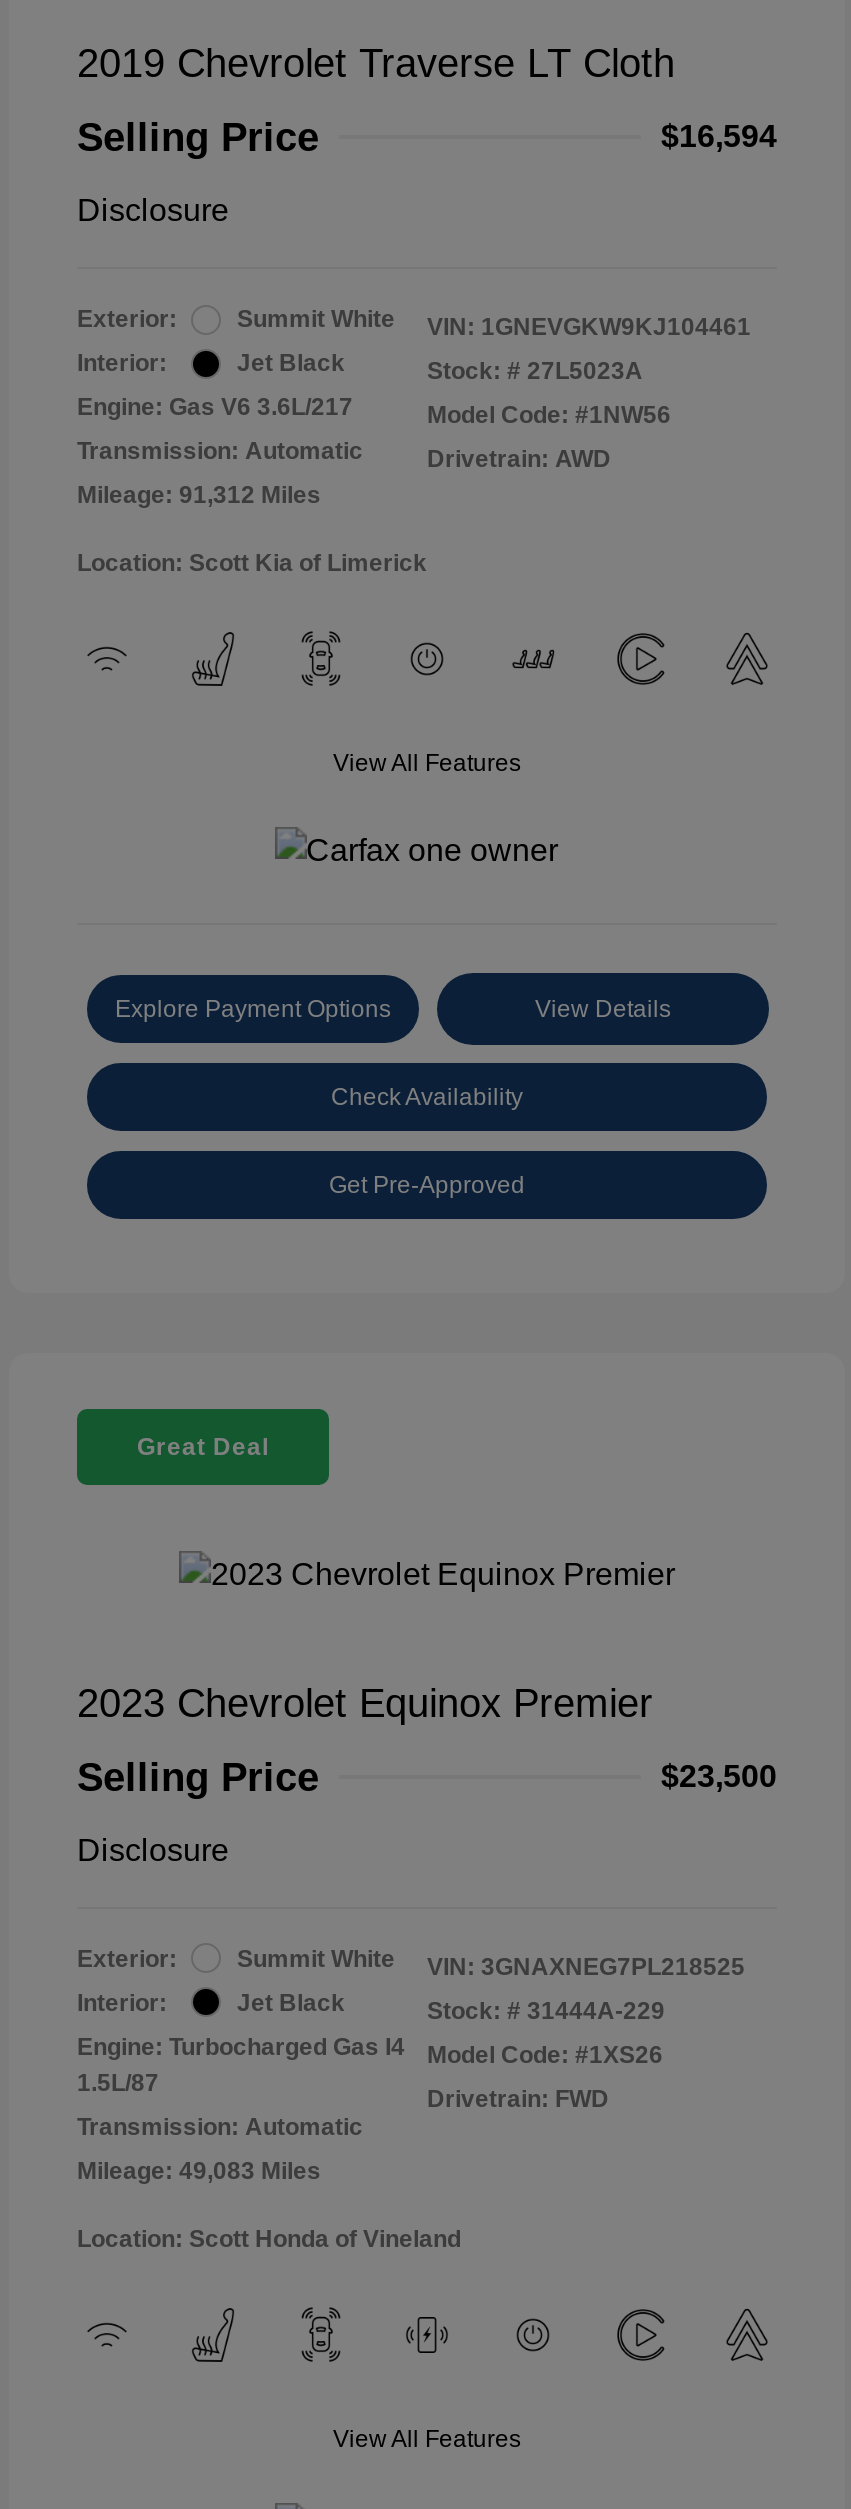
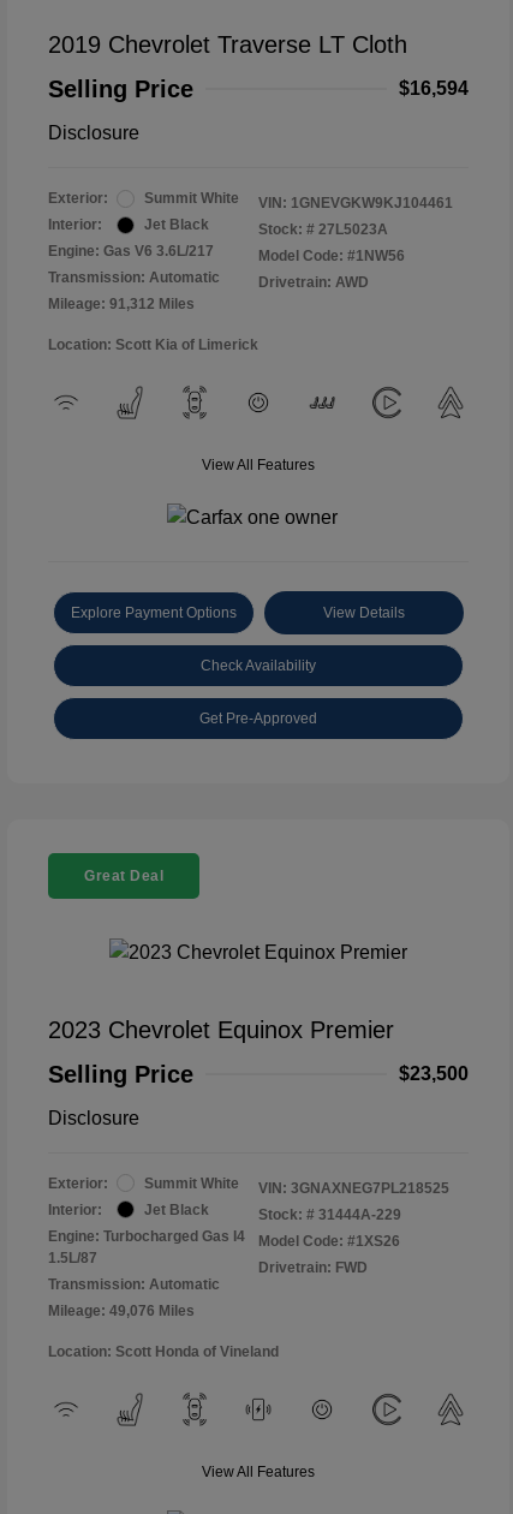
- Mileage: 49,083 Miles
+ Mileage: 49,076 Miles
